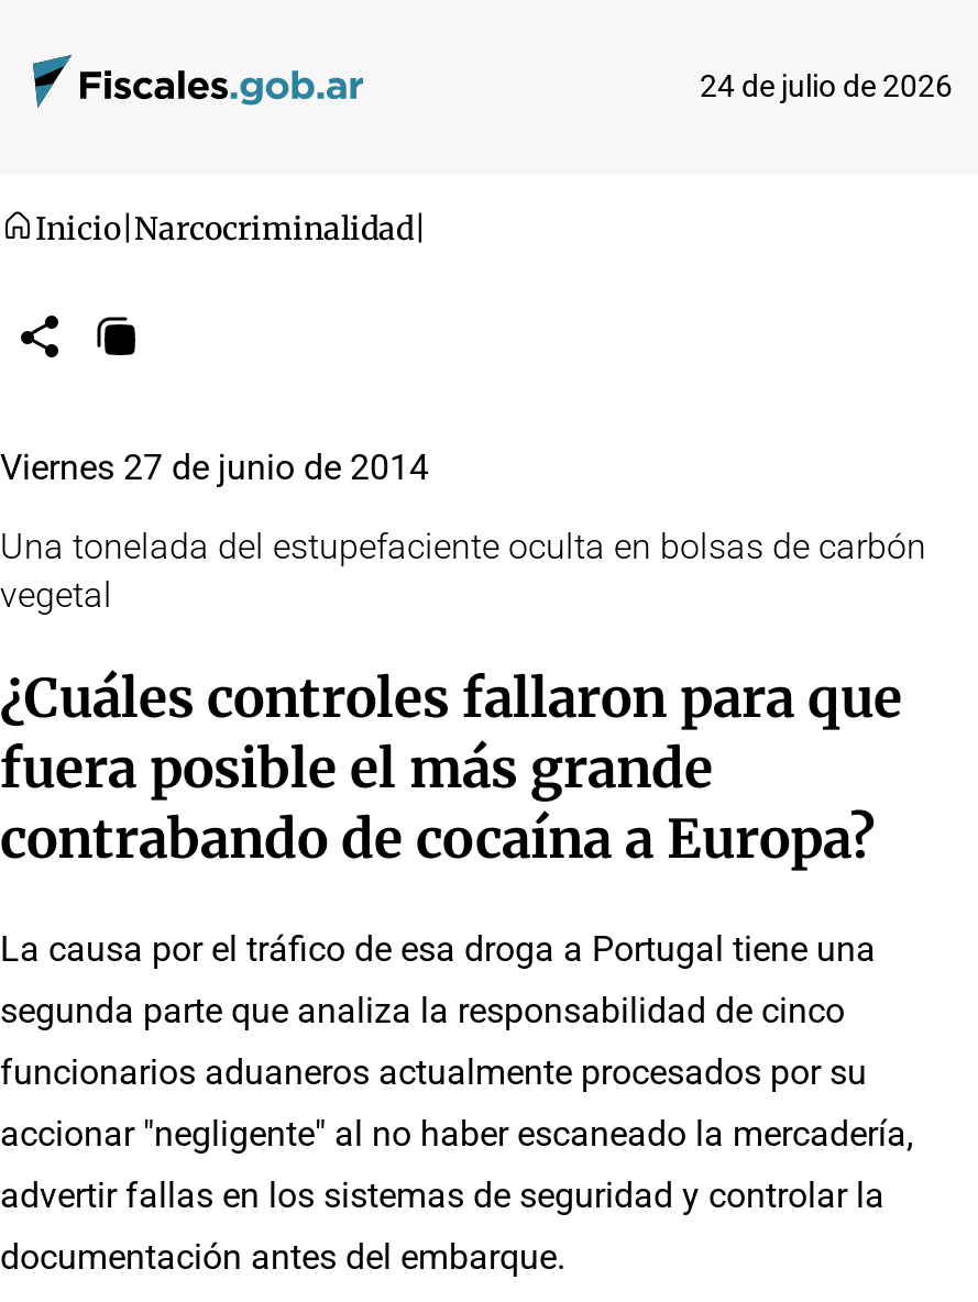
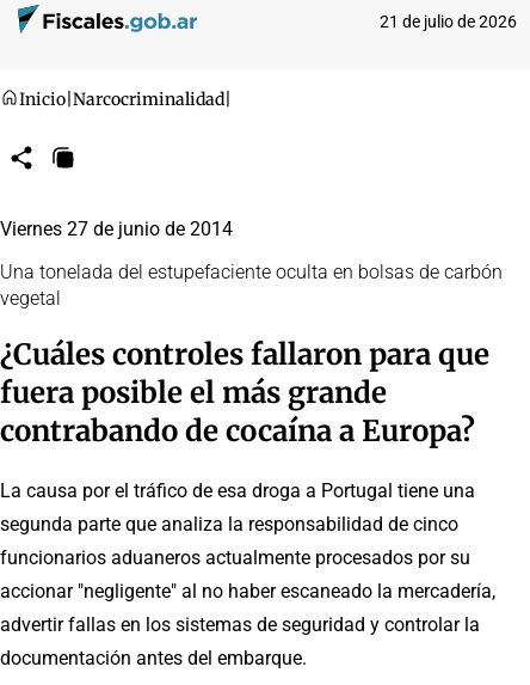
- 24 de julio de 2026
+ 21 de julio de 2026
